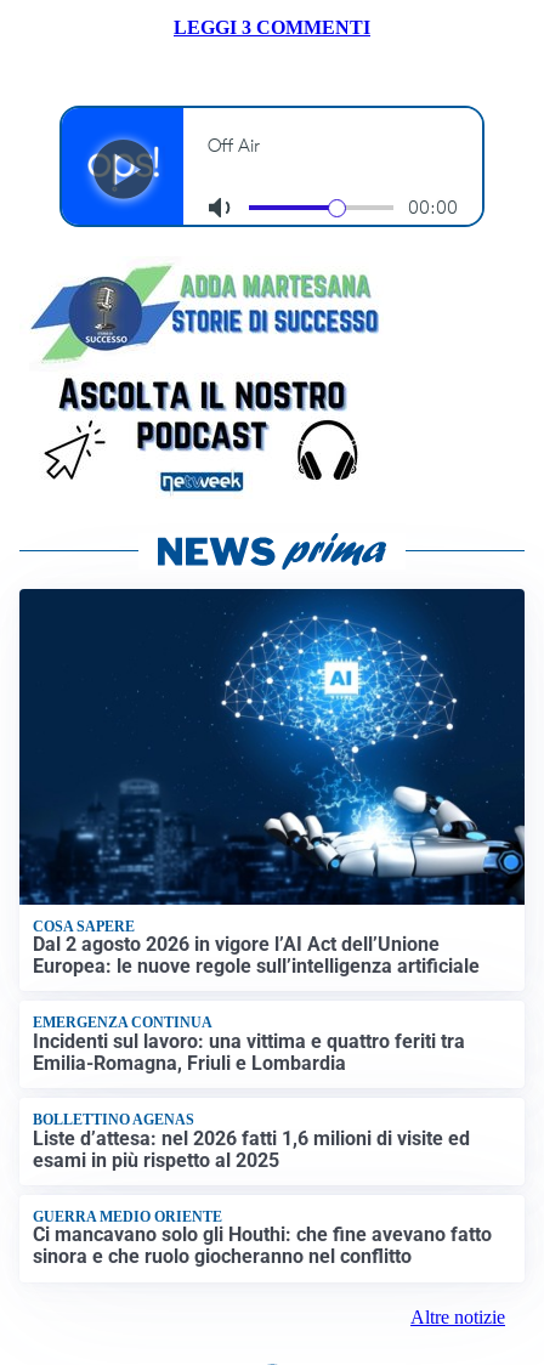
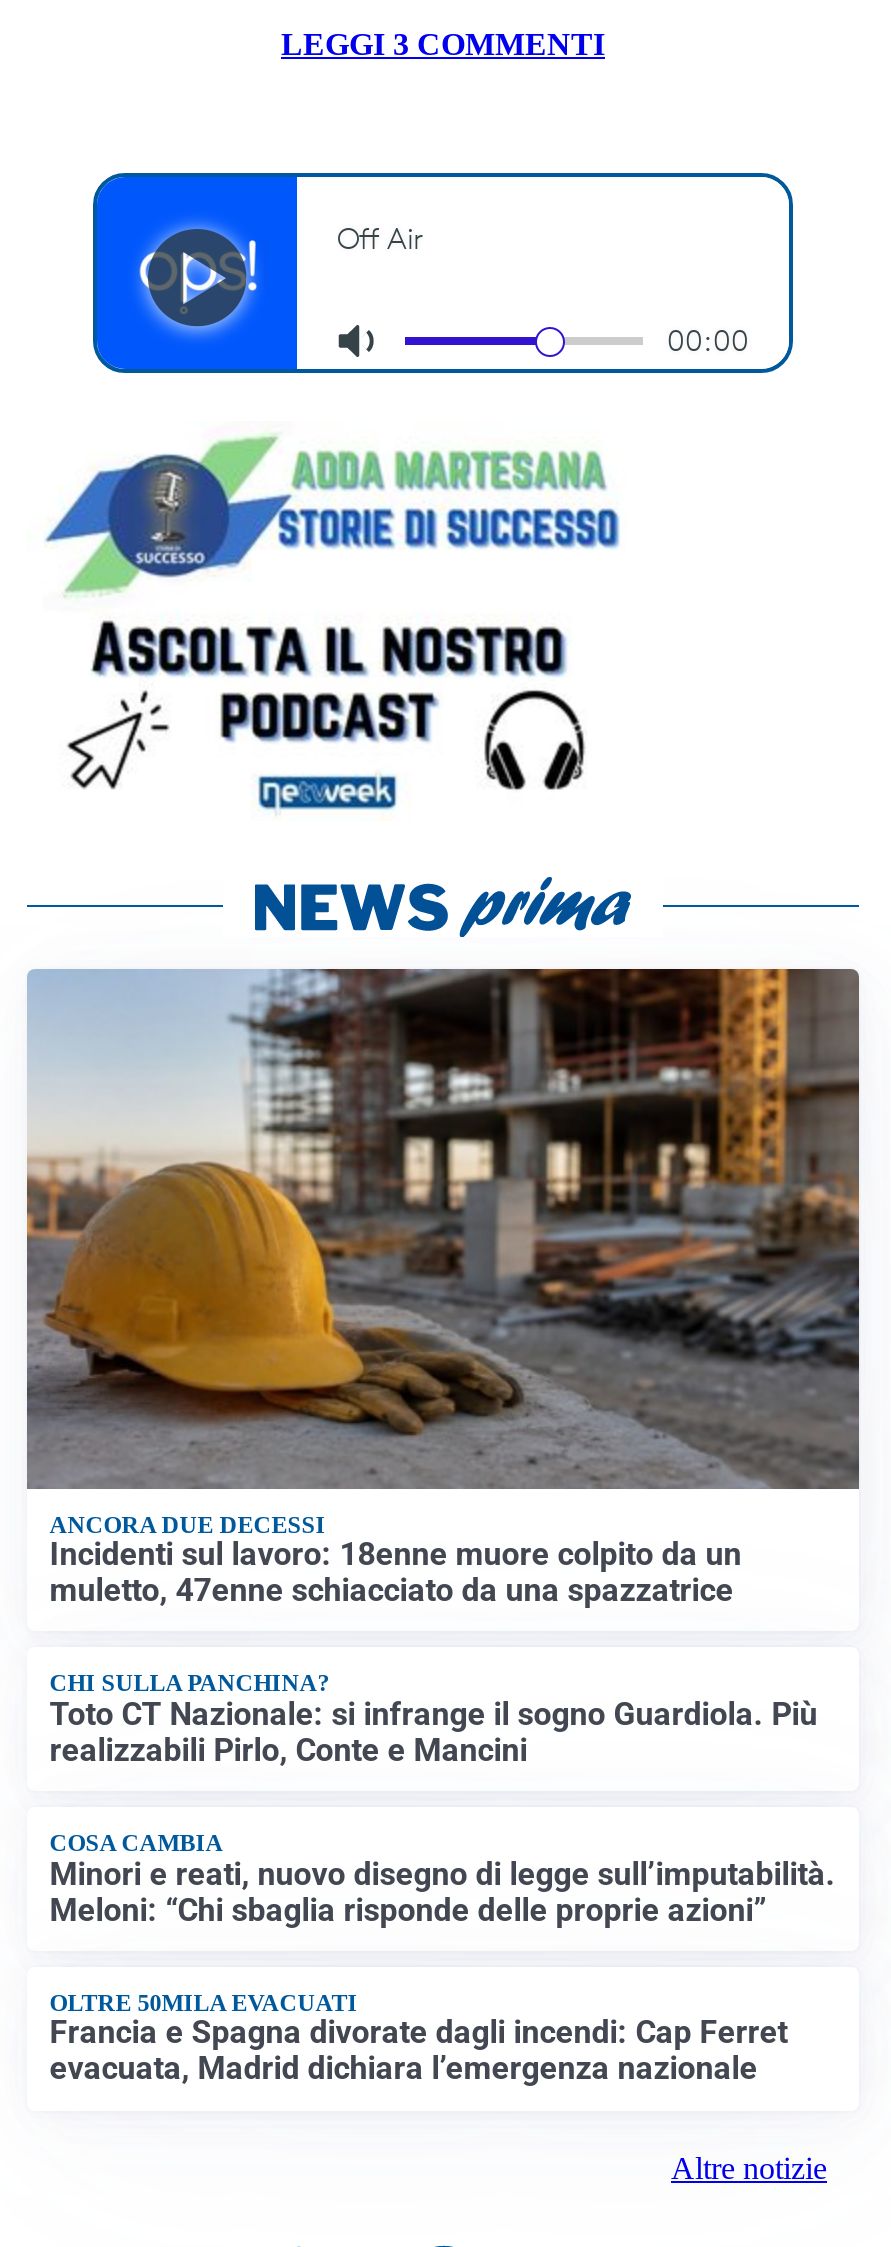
- [image]
- COSA SAPERE
- Dal 2 agosto 2026 in vigore l’AI Act dell’Unione
- Europea: le nuove regole sull’intelligenza artificiale
+ [image]
+ ANCORA DUE DECESSI
+ Incidenti sul lavoro: 18enne muore colpito da un
+ muletto, 47enne schiacciato da una spazzatrice

- EMERGENZA CONTINUA
- Incidenti sul lavoro: una vittima e quattro feriti tra
- Emilia-Romagna, Friuli e Lombardia
+ CHI SULLA PANCHINA?
+ Toto CT Nazionale: si infrange il sogno Guardiola. Più
+ realizzabili Pirlo, Conte e Mancini

- BOLLETTINO AGENAS
- Liste d’attesa: nel 2026 fatti 1,6 milioni di visite ed
- esami in più rispetto al 2025
+ COSA CAMBIA
+ Minori e reati, nuovo disegno di legge sull’imputabilità.
+ Meloni: “Chi sbaglia risponde delle proprie azioni”

- GUERRA MEDIO ORIENTE
- Ci mancavano solo gli Houthi: che fine avevano fatto
- sinora e che ruolo giocheranno nel conflitto
+ OLTRE 50MILA EVACUATI
+ Francia e Spagna divorate dagli incendi: Cap Ferret
+ evacuata, Madrid dichiara l’emergenza nazionale
